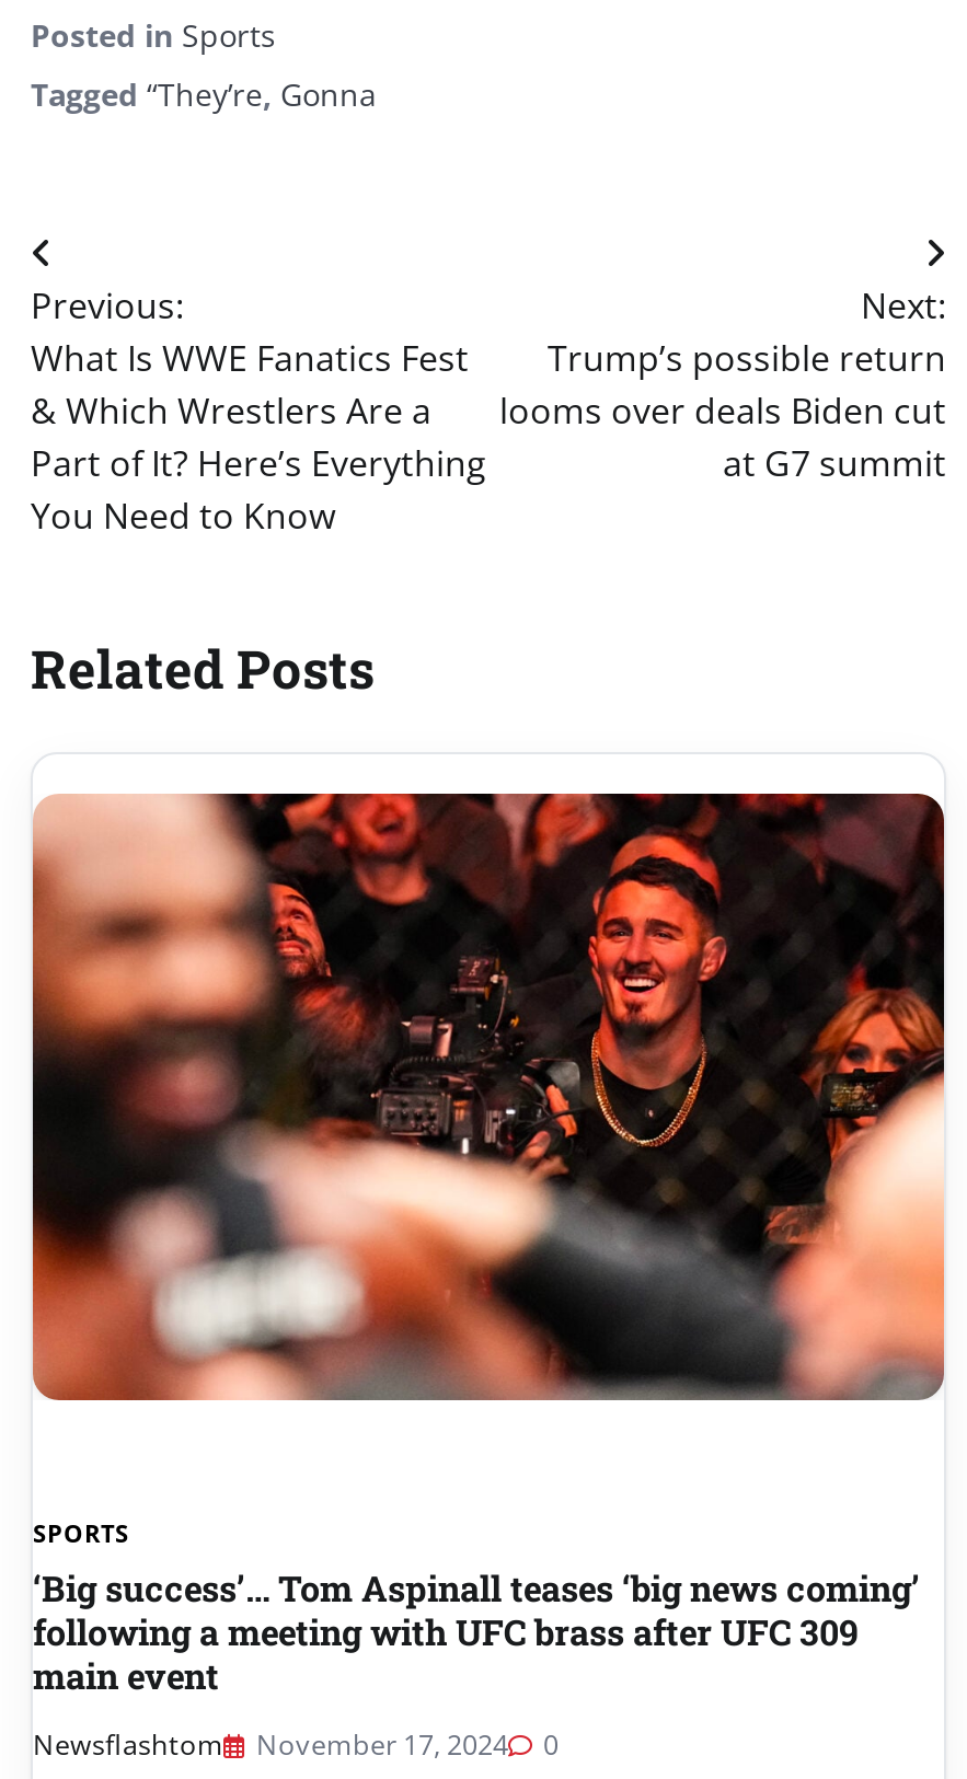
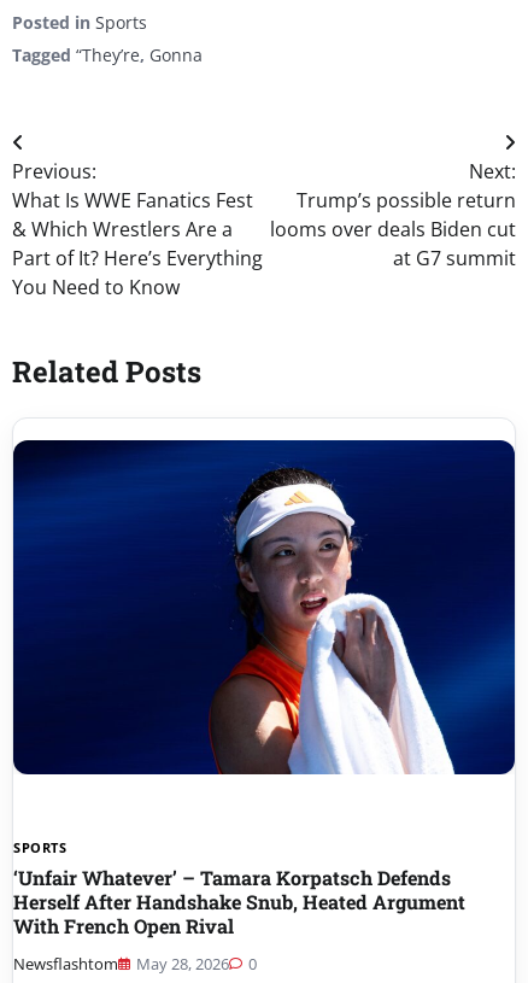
- [image]
+ [image]

- ‘Big success’… Tom Aspinall teases ‘big news coming’
- following a meeting with UFC brass after UFC 309
- main event
+ ‘Unfair Whatever’ – Tamara Korpatsch Defends
+ Herself After Handshake Snub, Heated Argument
+ With French Open Rival

- Newsflashtom November 17, 2024 0
+ Newsflashtom May 28, 2026 0
